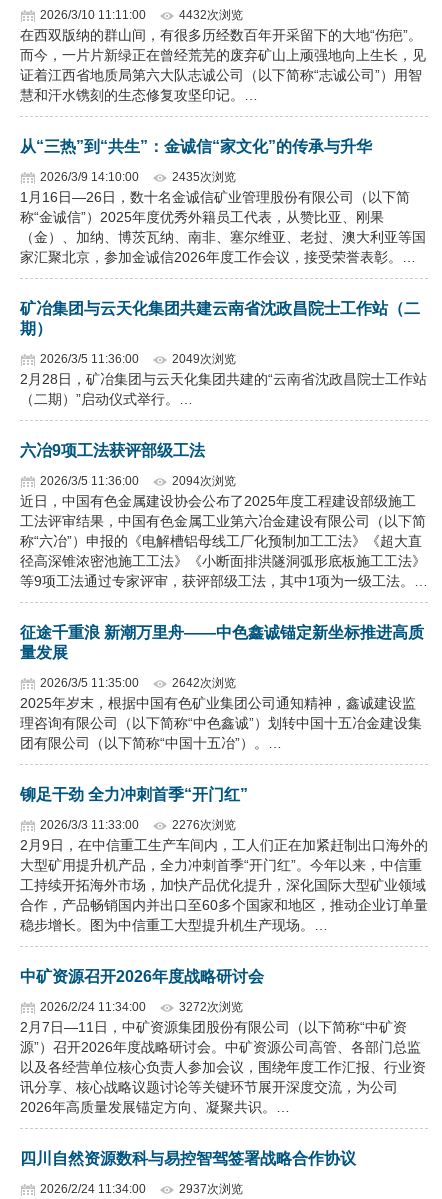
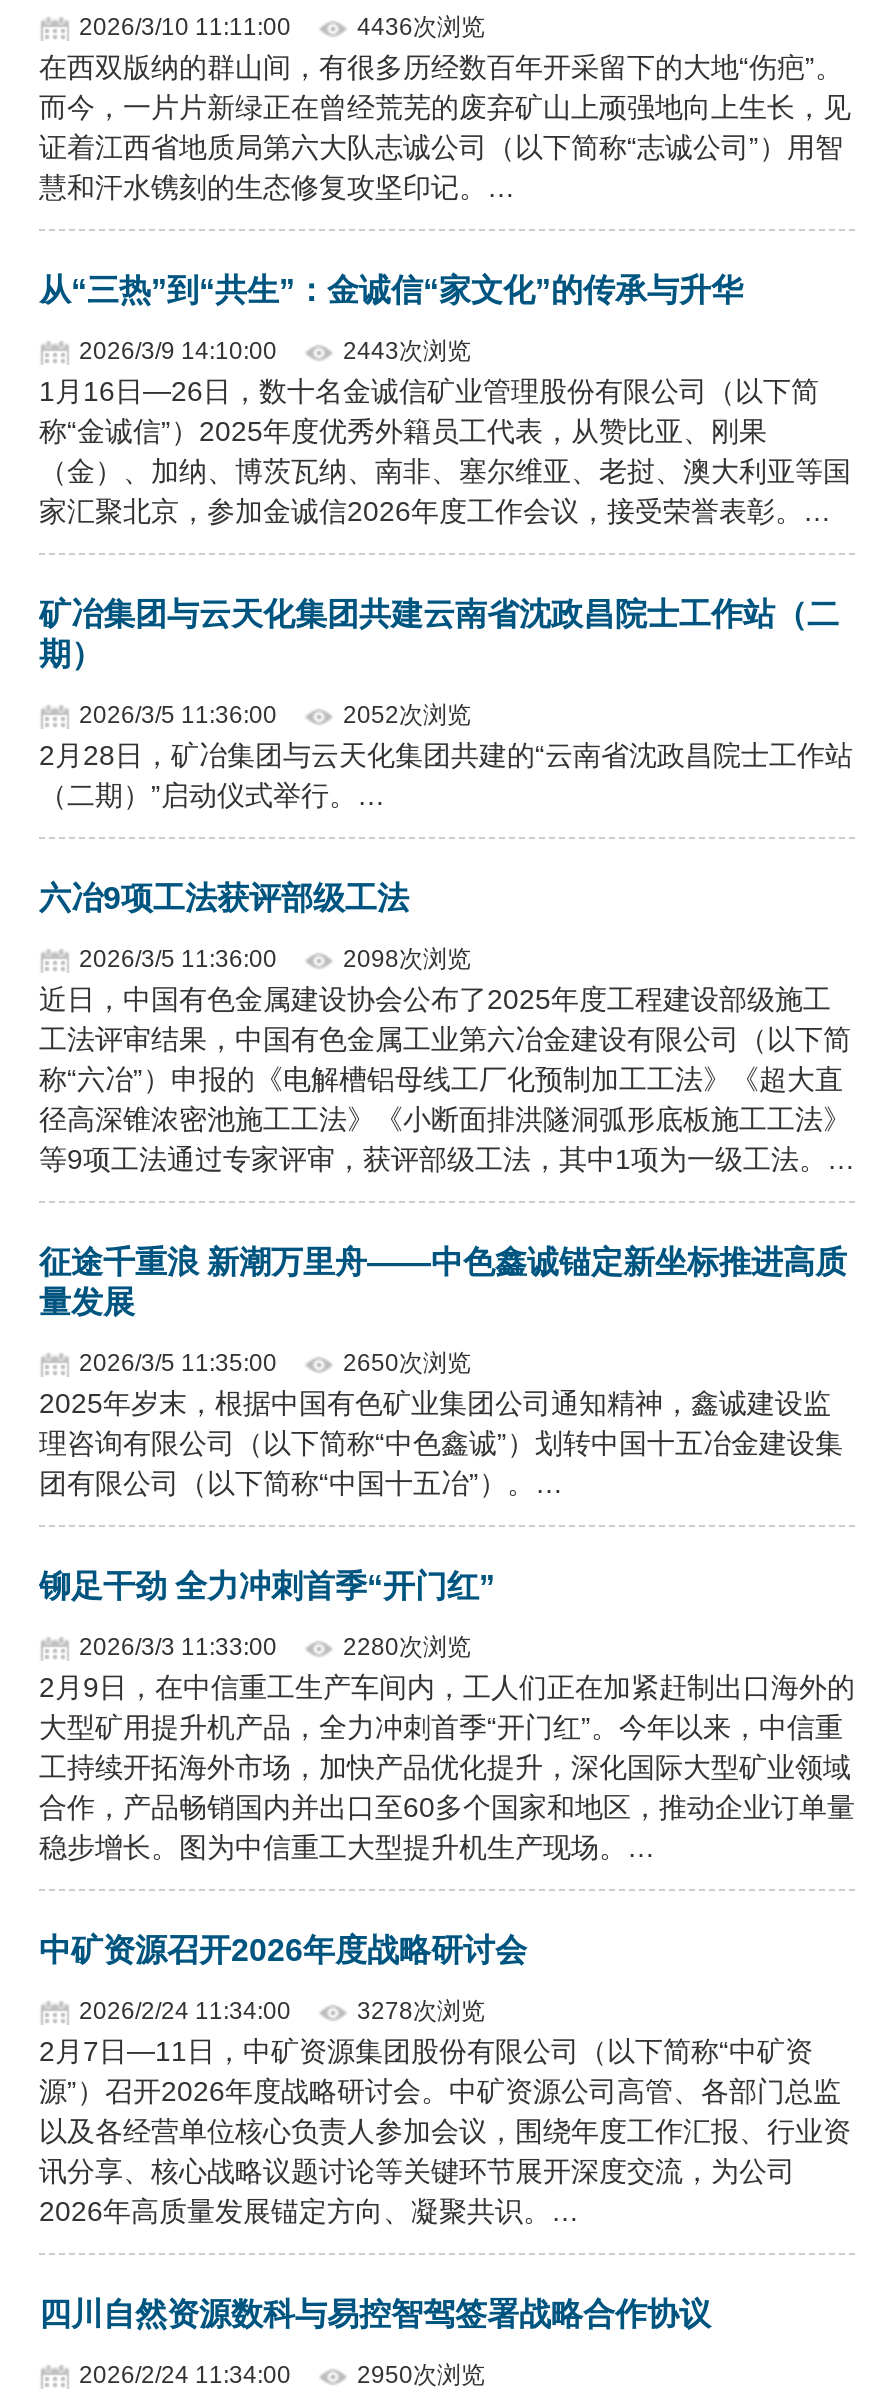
- 4432次浏览
+ 4436次浏览

- 2435次浏览
+ 2443次浏览

- 2049次浏览
+ 2052次浏览

- 2094次浏览
+ 2098次浏览

- 2642次浏览
+ 2650次浏览

- 2276次浏览
+ 2280次浏览

- 3272次浏览
+ 3278次浏览

- 2937次浏览
+ 2950次浏览
